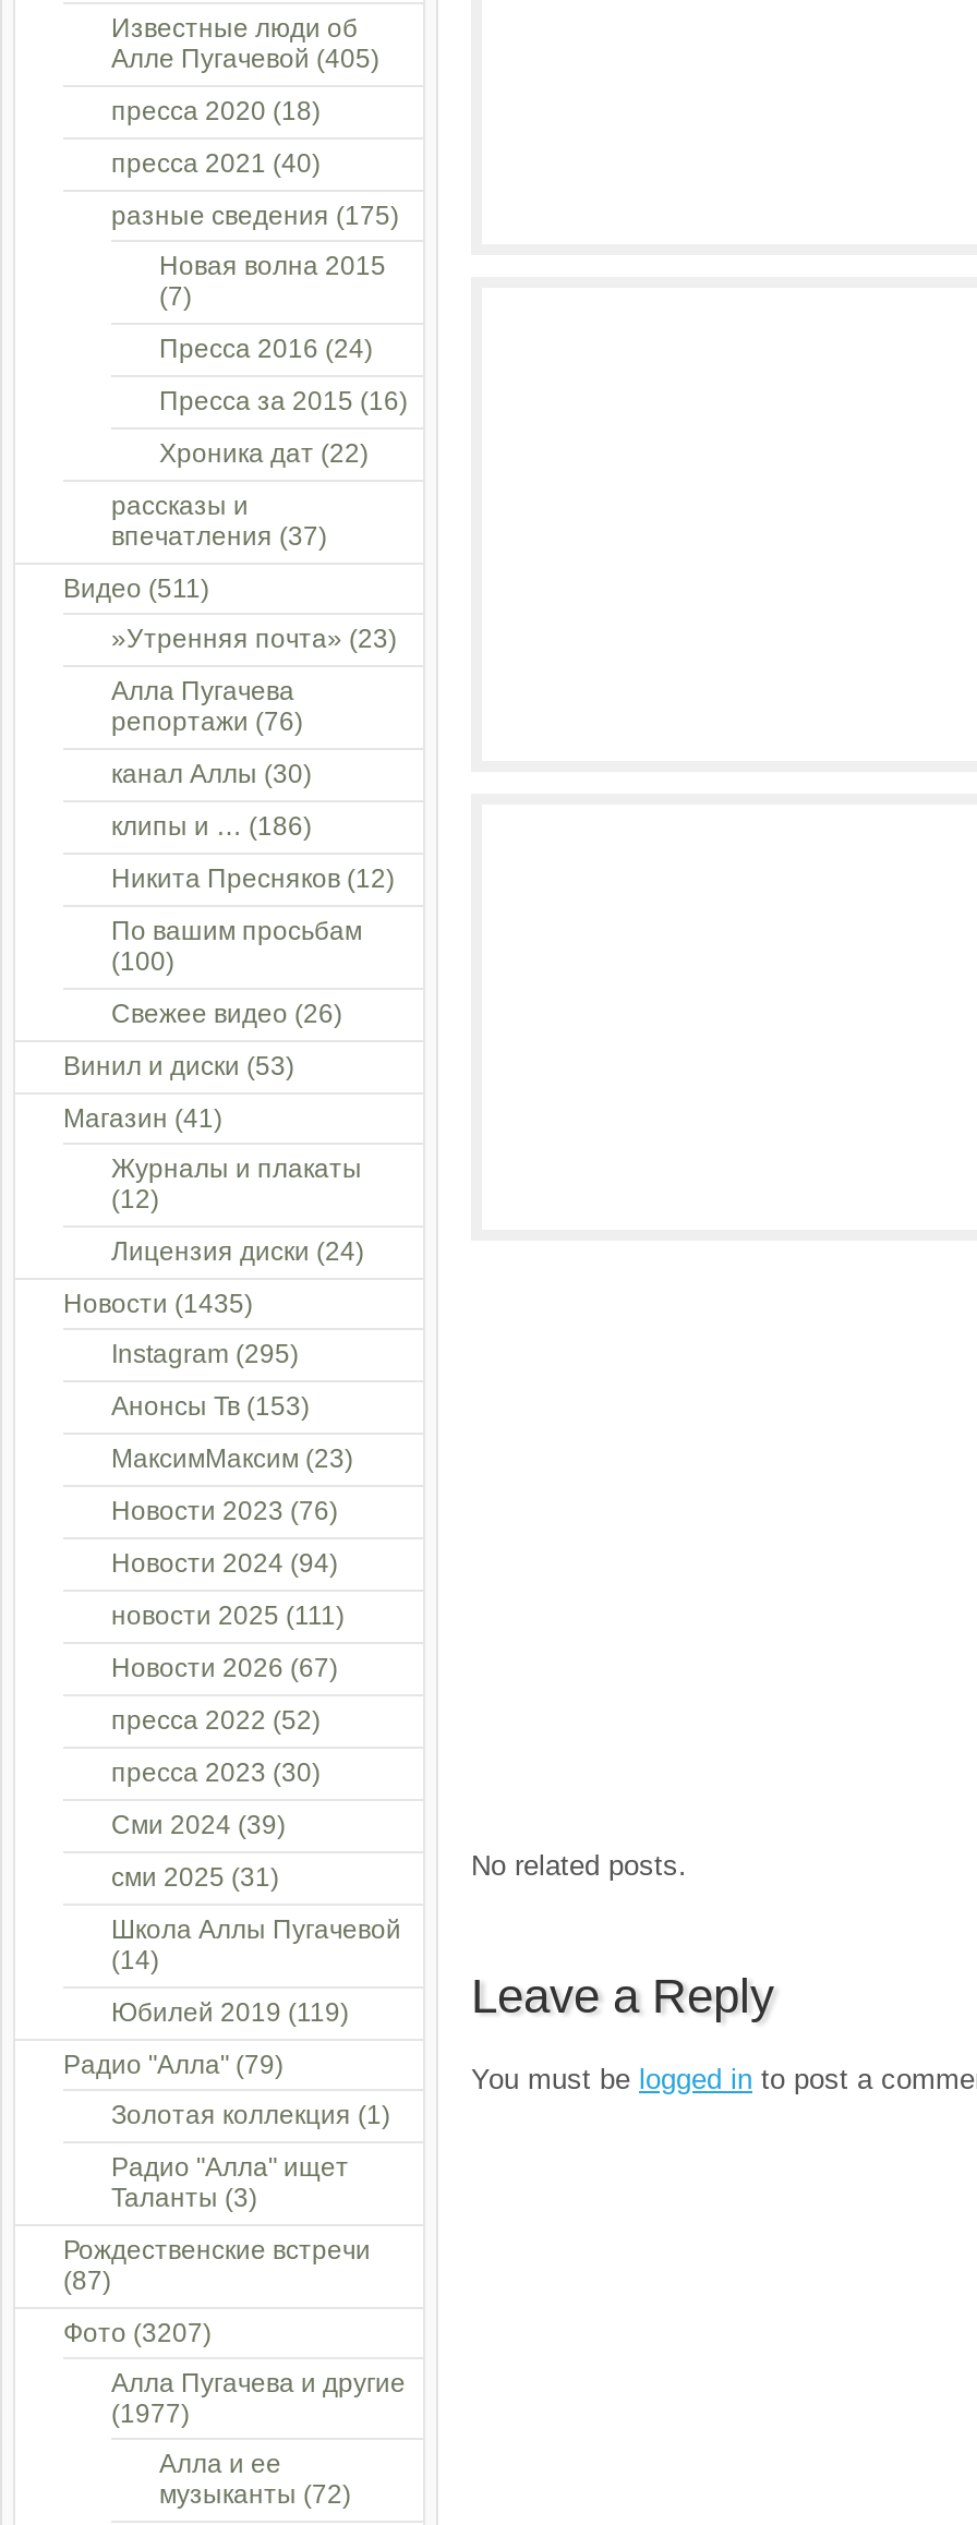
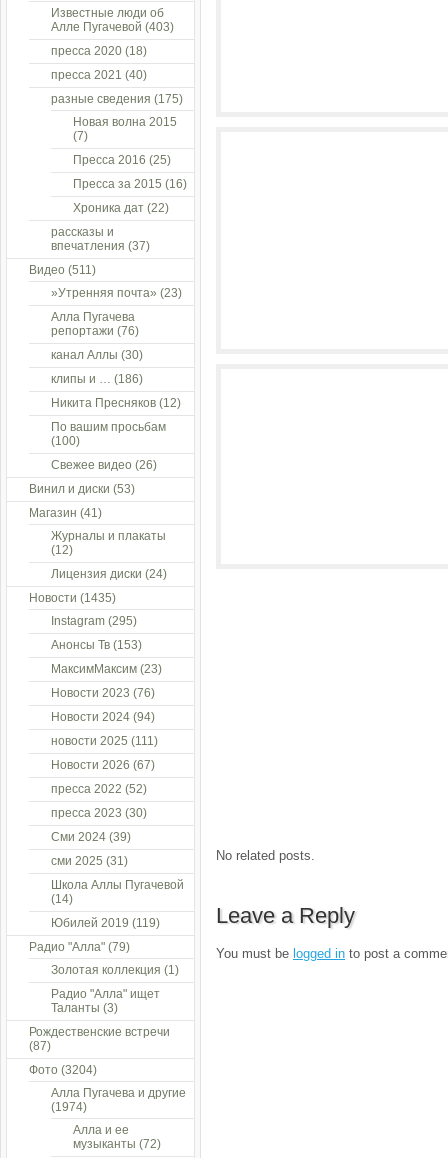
- Алле Пугачевой (405)
+ Алле Пугачевой (403)

- Пресса 2016 (24)
+ Пресса 2016 (25)

- Фото (3207)
+ Фото (3204)

- (1977)
+ (1974)
